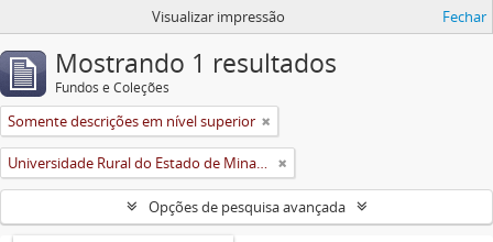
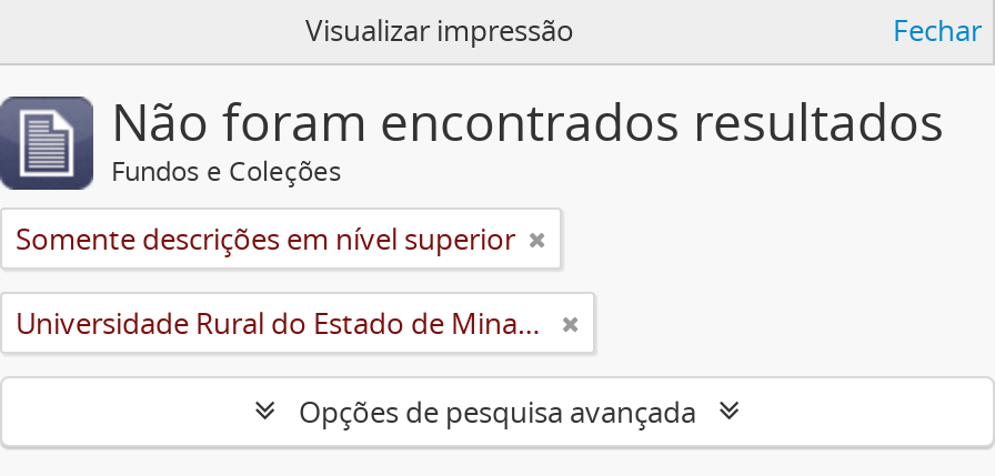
- Mostrando 1 resultados
+ Não foram encontrados resultados
